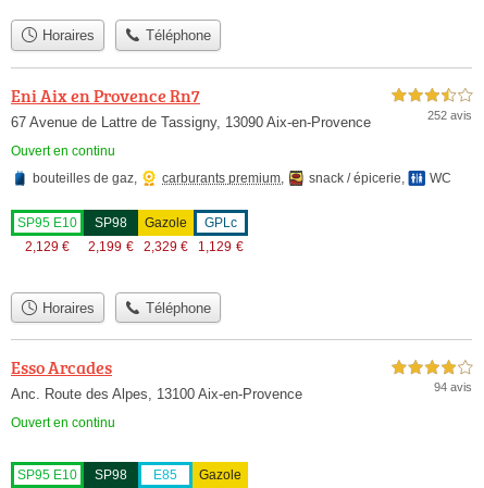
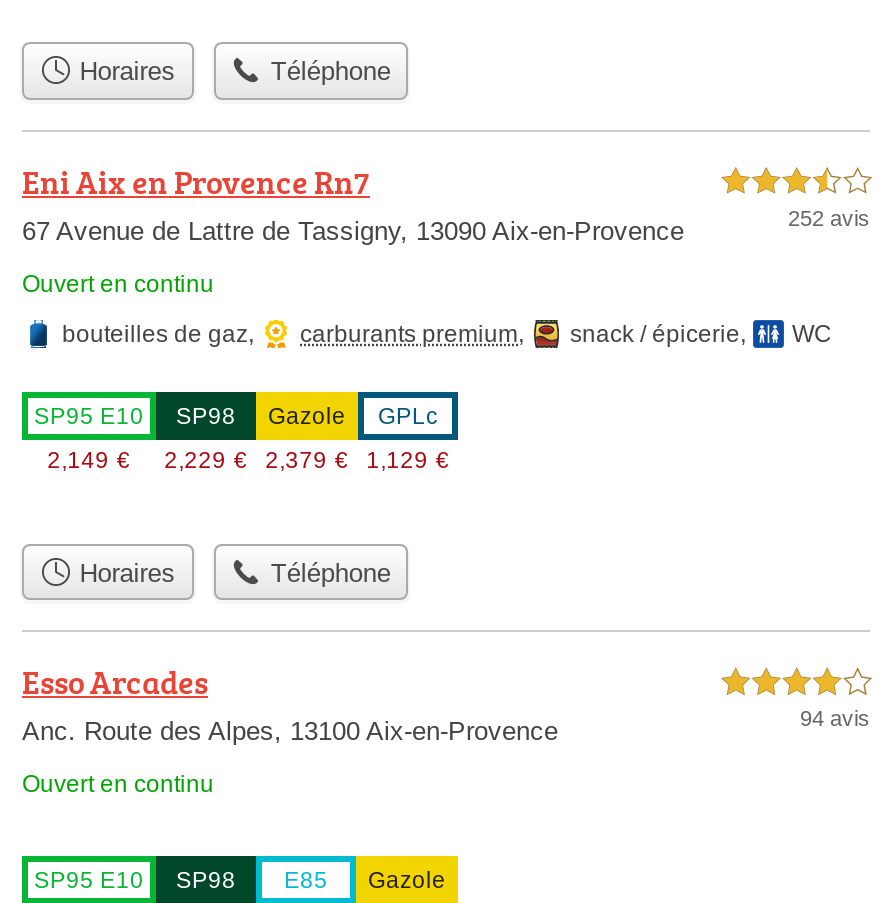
- 2,129 €
+ 2,149 €

- 2,199 €
+ 2,229 €

- 2,329 €
+ 2,379 €
